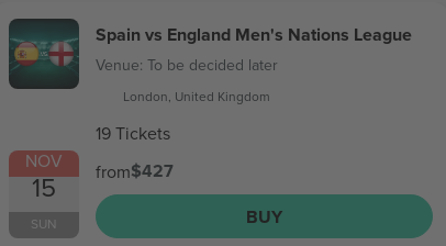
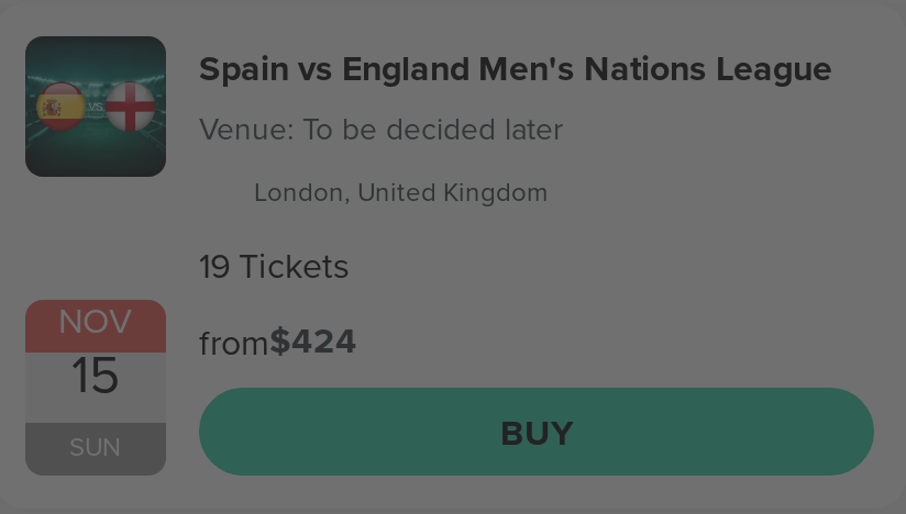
- from$427
+ from$424
